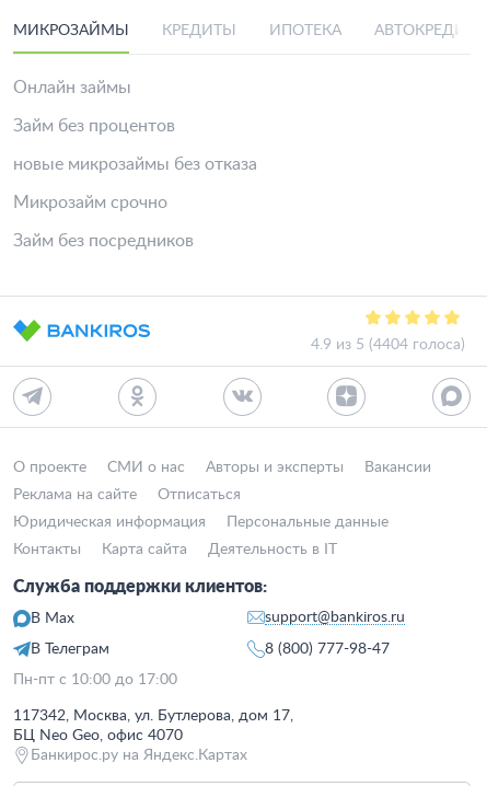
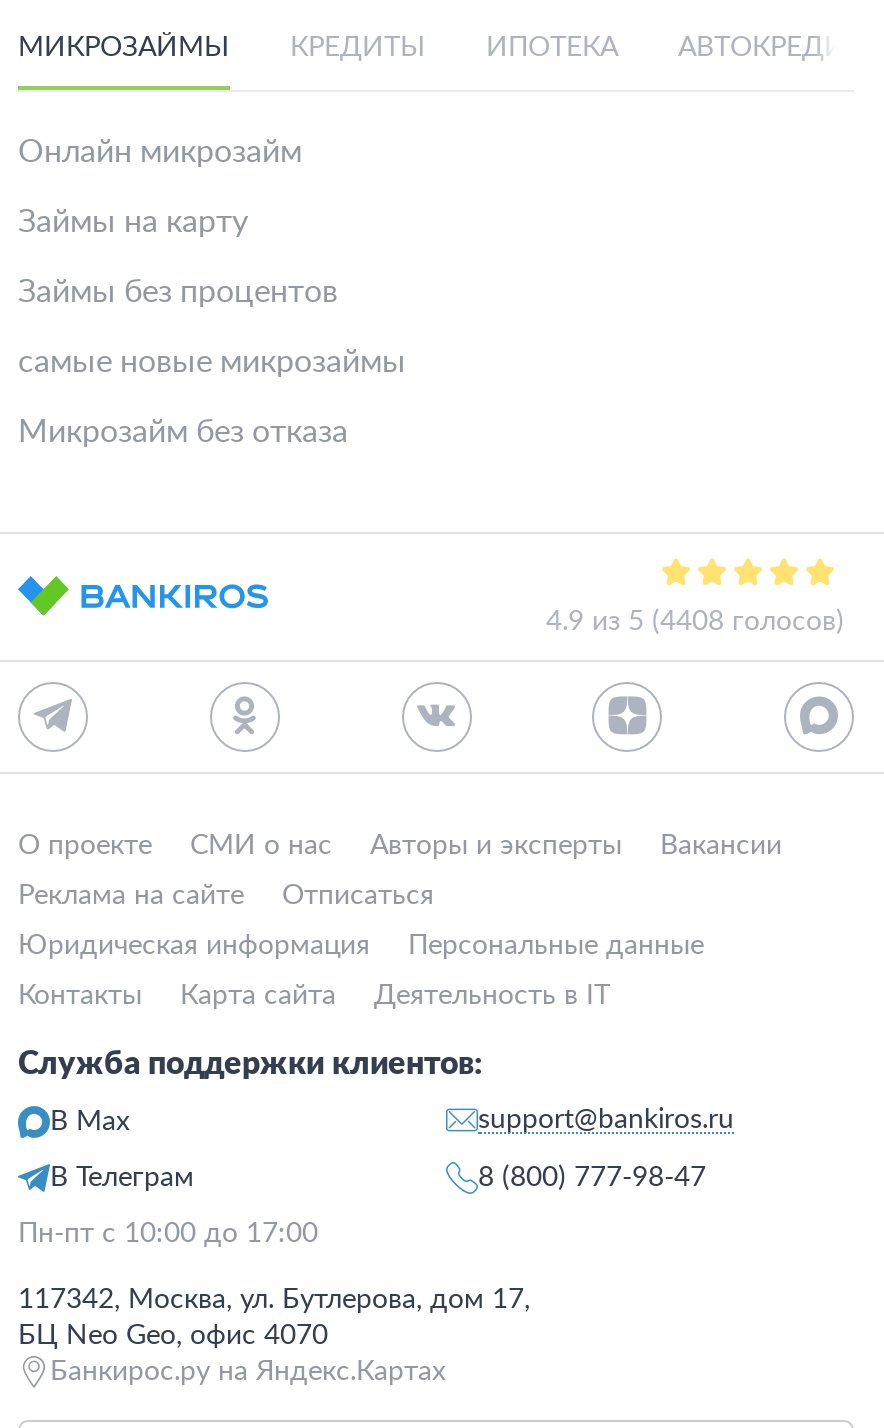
- Онлайн займы
+ Онлайн микрозайм

- Займ без процентов
+ Займы на карту

- новые микрозаймы без отказа
+ Займы без процентов

- Микрозайм срочно
+ самые новые микрозаймы

- Займ без посредников
+ Микрозайм без отказа

- 4.9 из 5 (4404 голоса)
+ 4.9 из 5 (4408 голосов)
